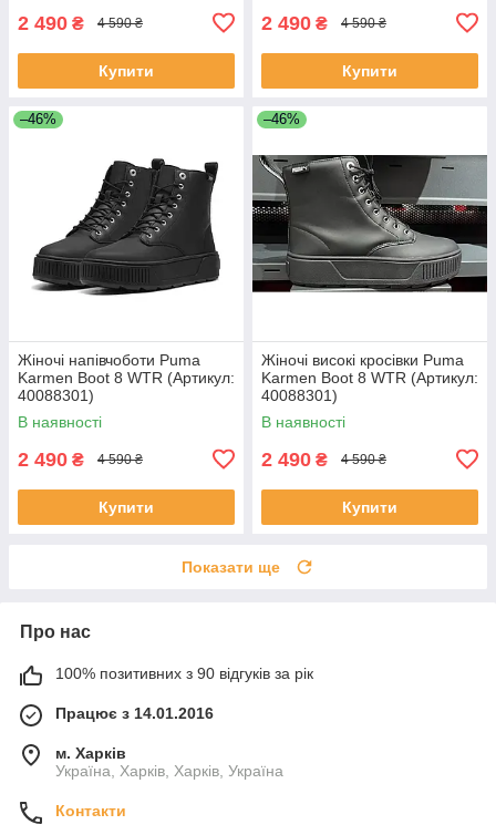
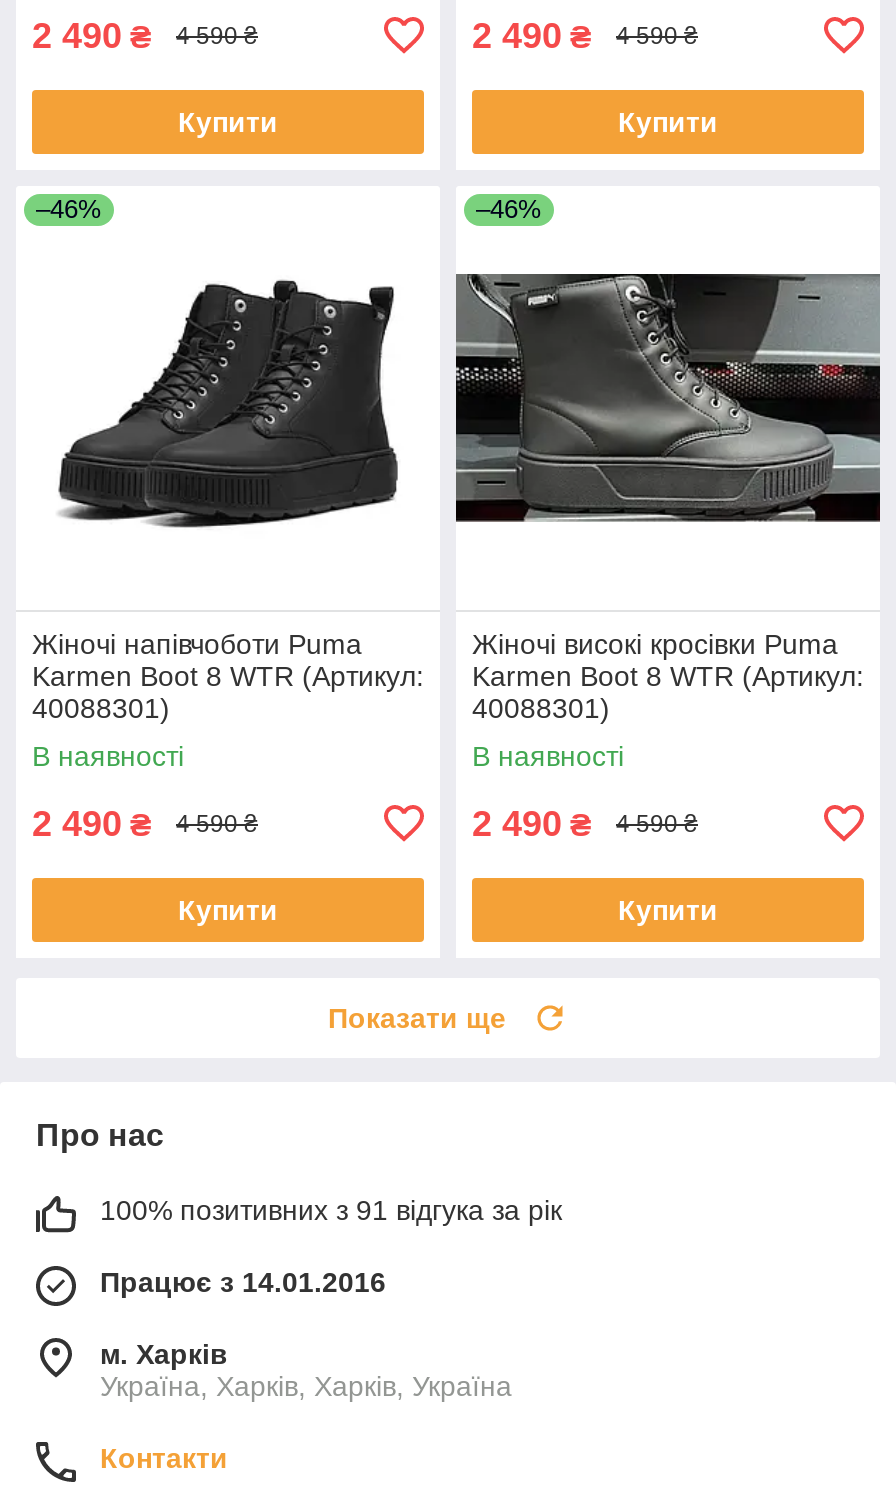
- 100% позитивних з 90 відгуків за рік
+ 100% позитивних з 91 відгука за рік
